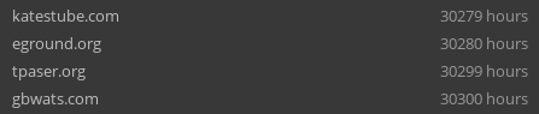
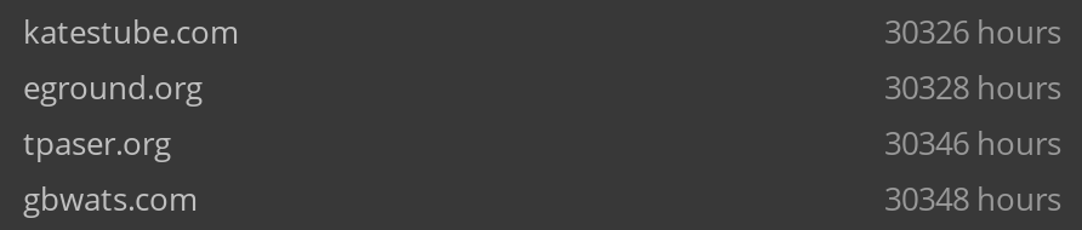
- 30279 hours
+ 30326 hours

- 30280 hours
+ 30328 hours

- 30299 hours
+ 30346 hours

- 30300 hours
+ 30348 hours
